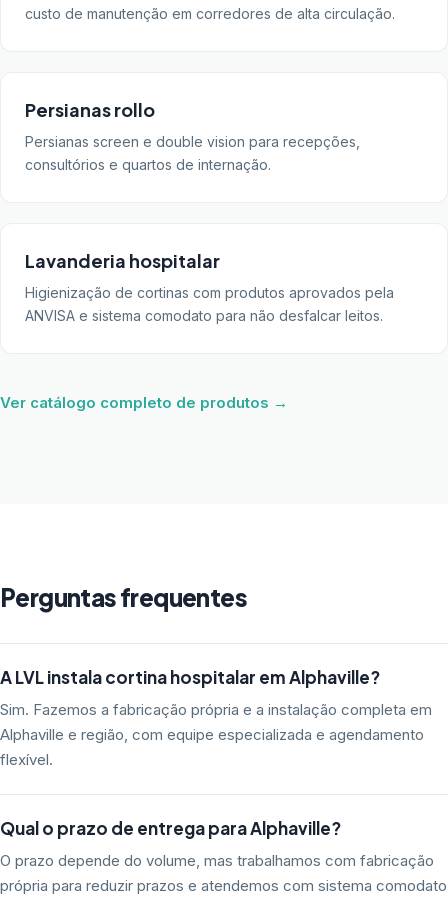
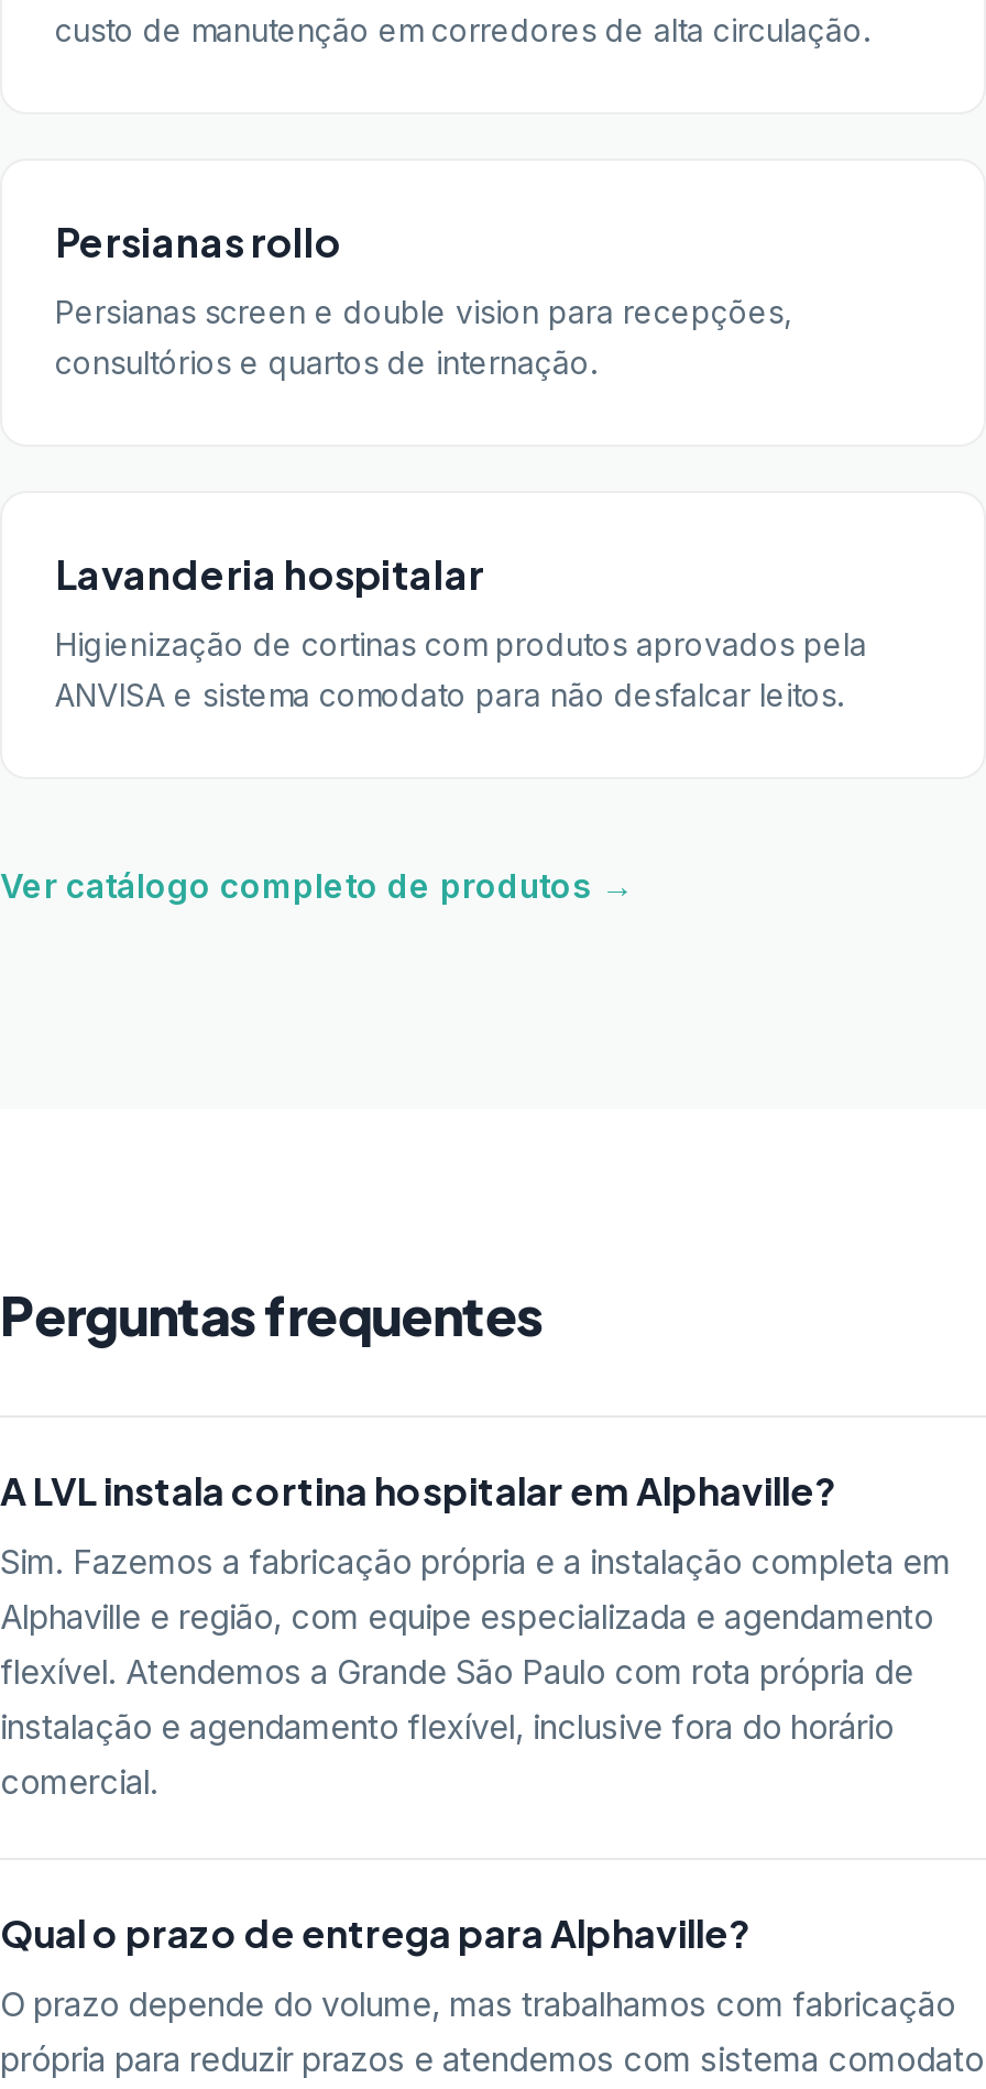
- flexível.
+ flexível. Atendemos a Grande São Paulo com rota própria de
+ instalação e agendamento flexível, inclusive fora do horário
+ comercial.
